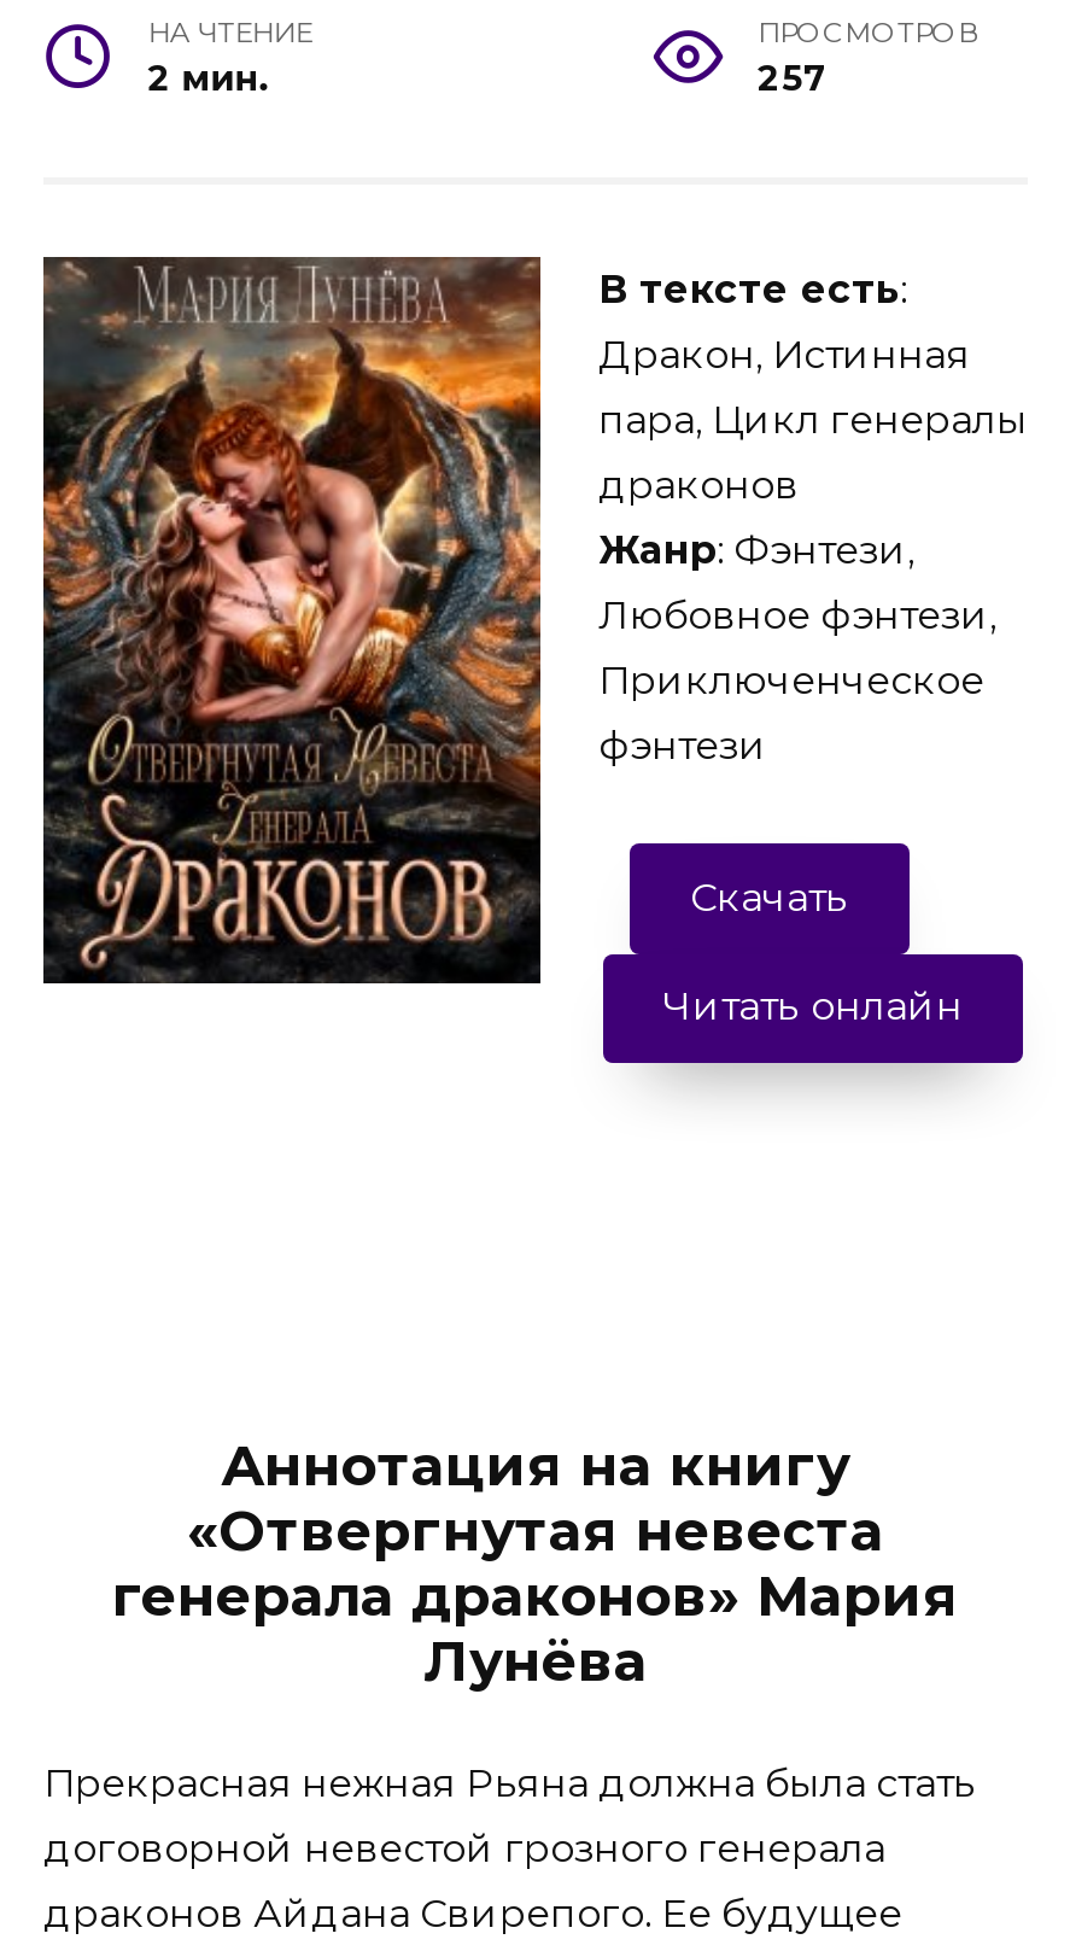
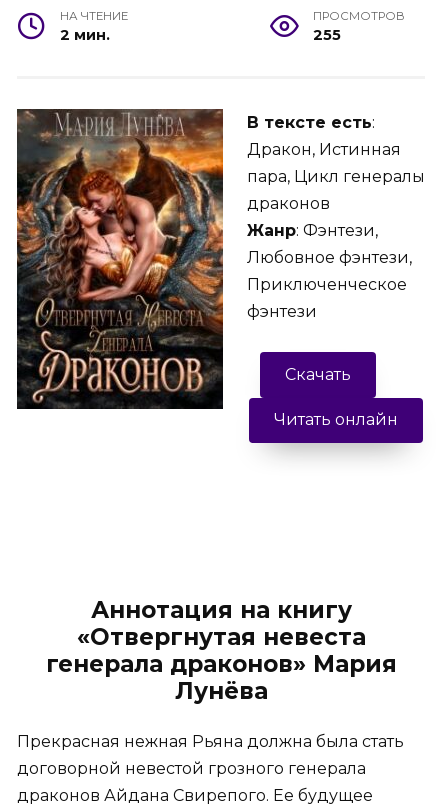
- 257
+ 255
